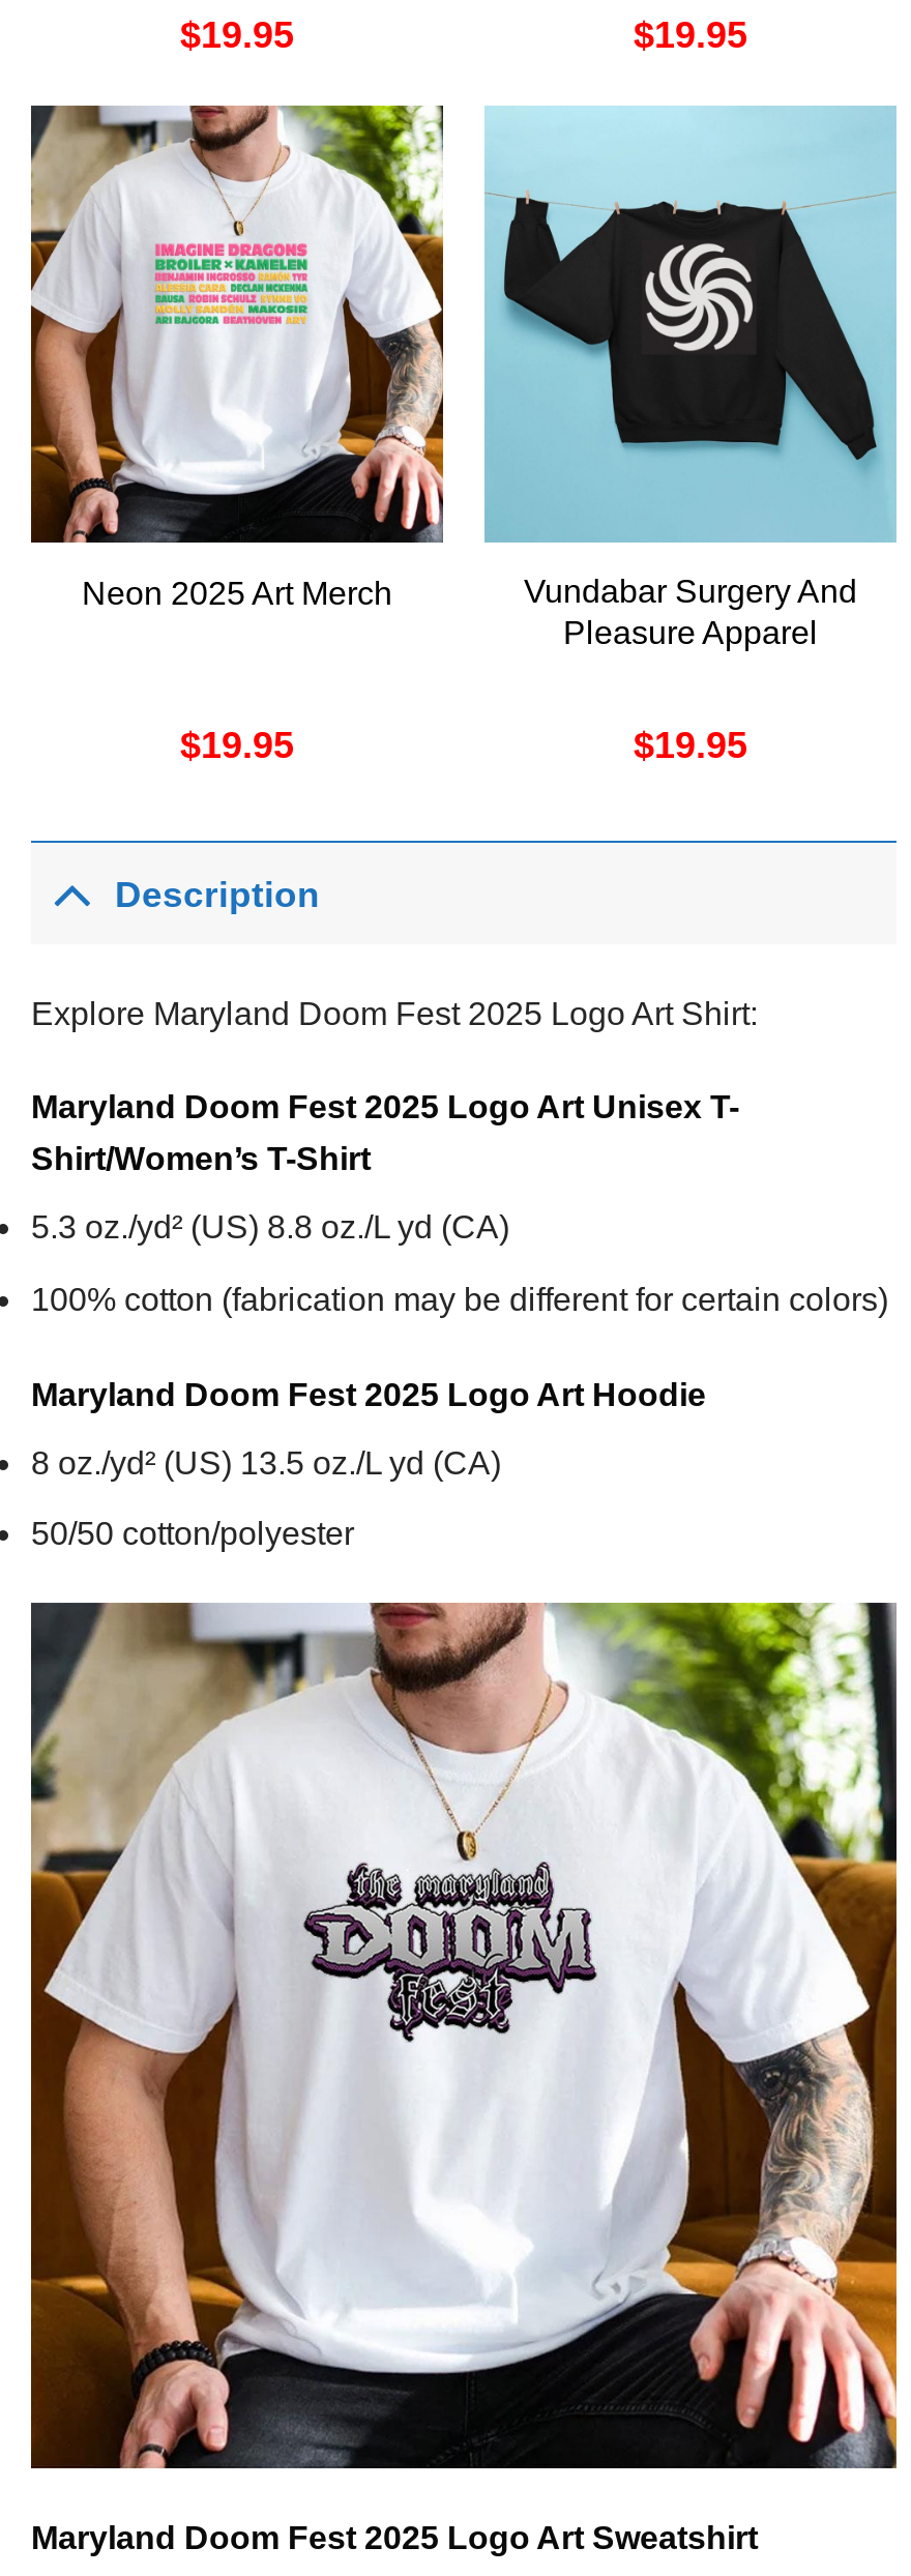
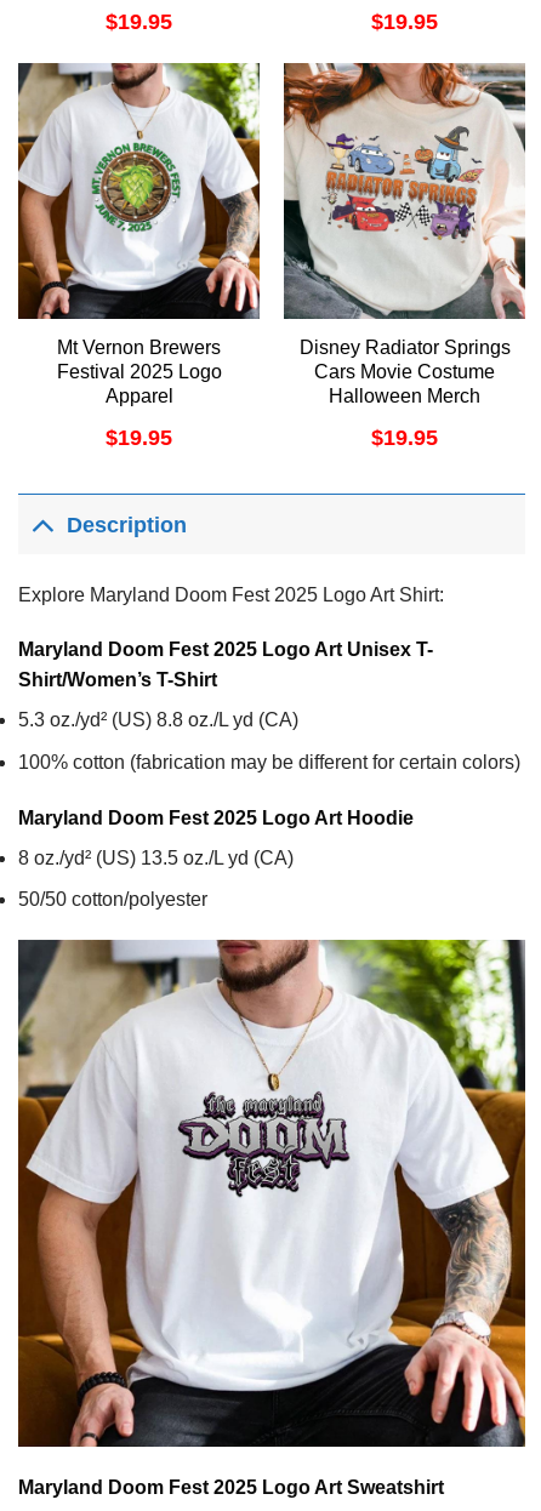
- [image]
- Vundabar Surgery And
- Pleasure Apparel
+ [image]
+ Disney Radiator Springs
+ Cars Movie Costume
+ Halloween Merch

- [image]
+ [image]

- Neon 2025 Art Merch
+ Mt Vernon Brewers
+ Festival 2025 Logo
+ Apparel
